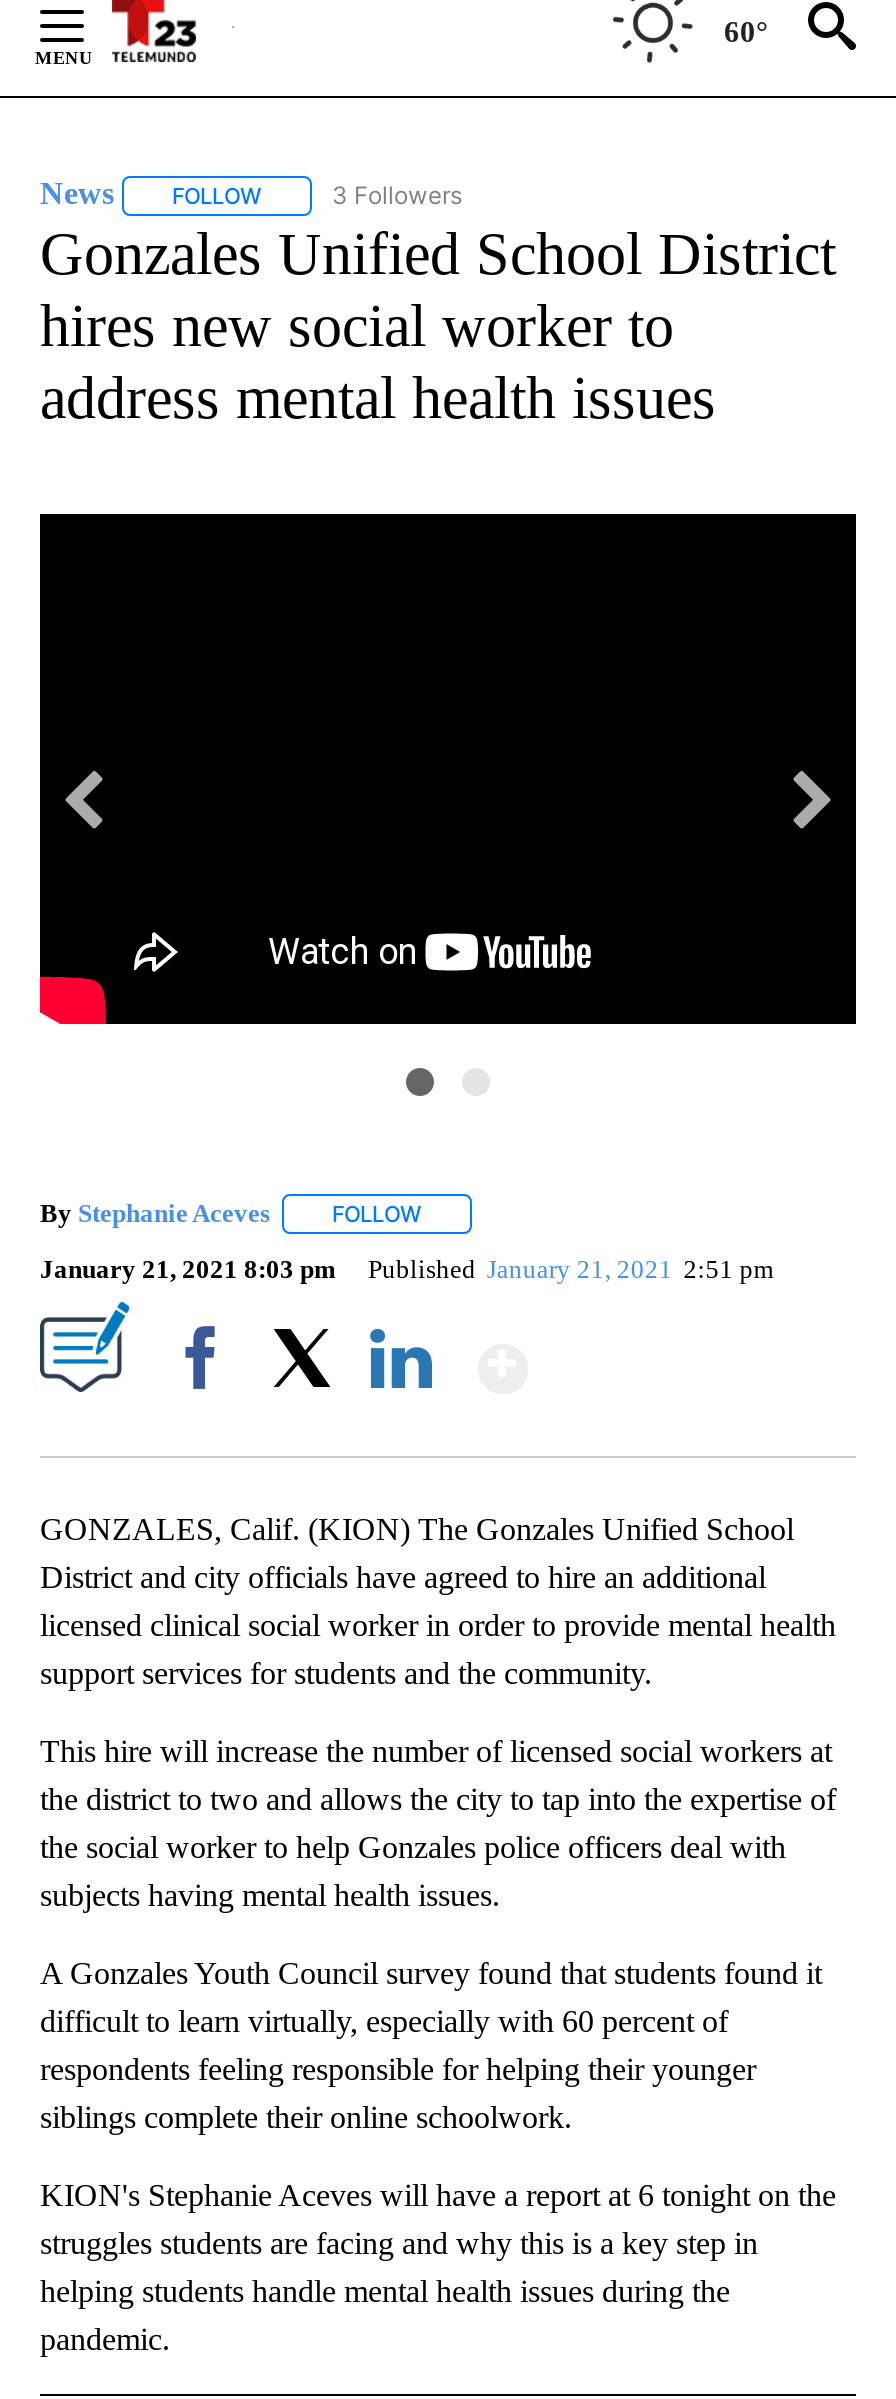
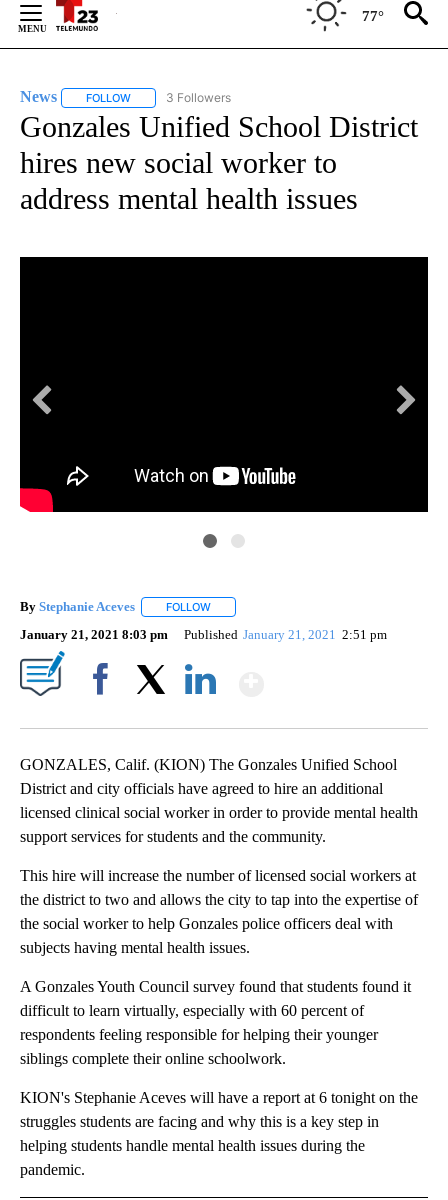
- 60°
+ 77°
